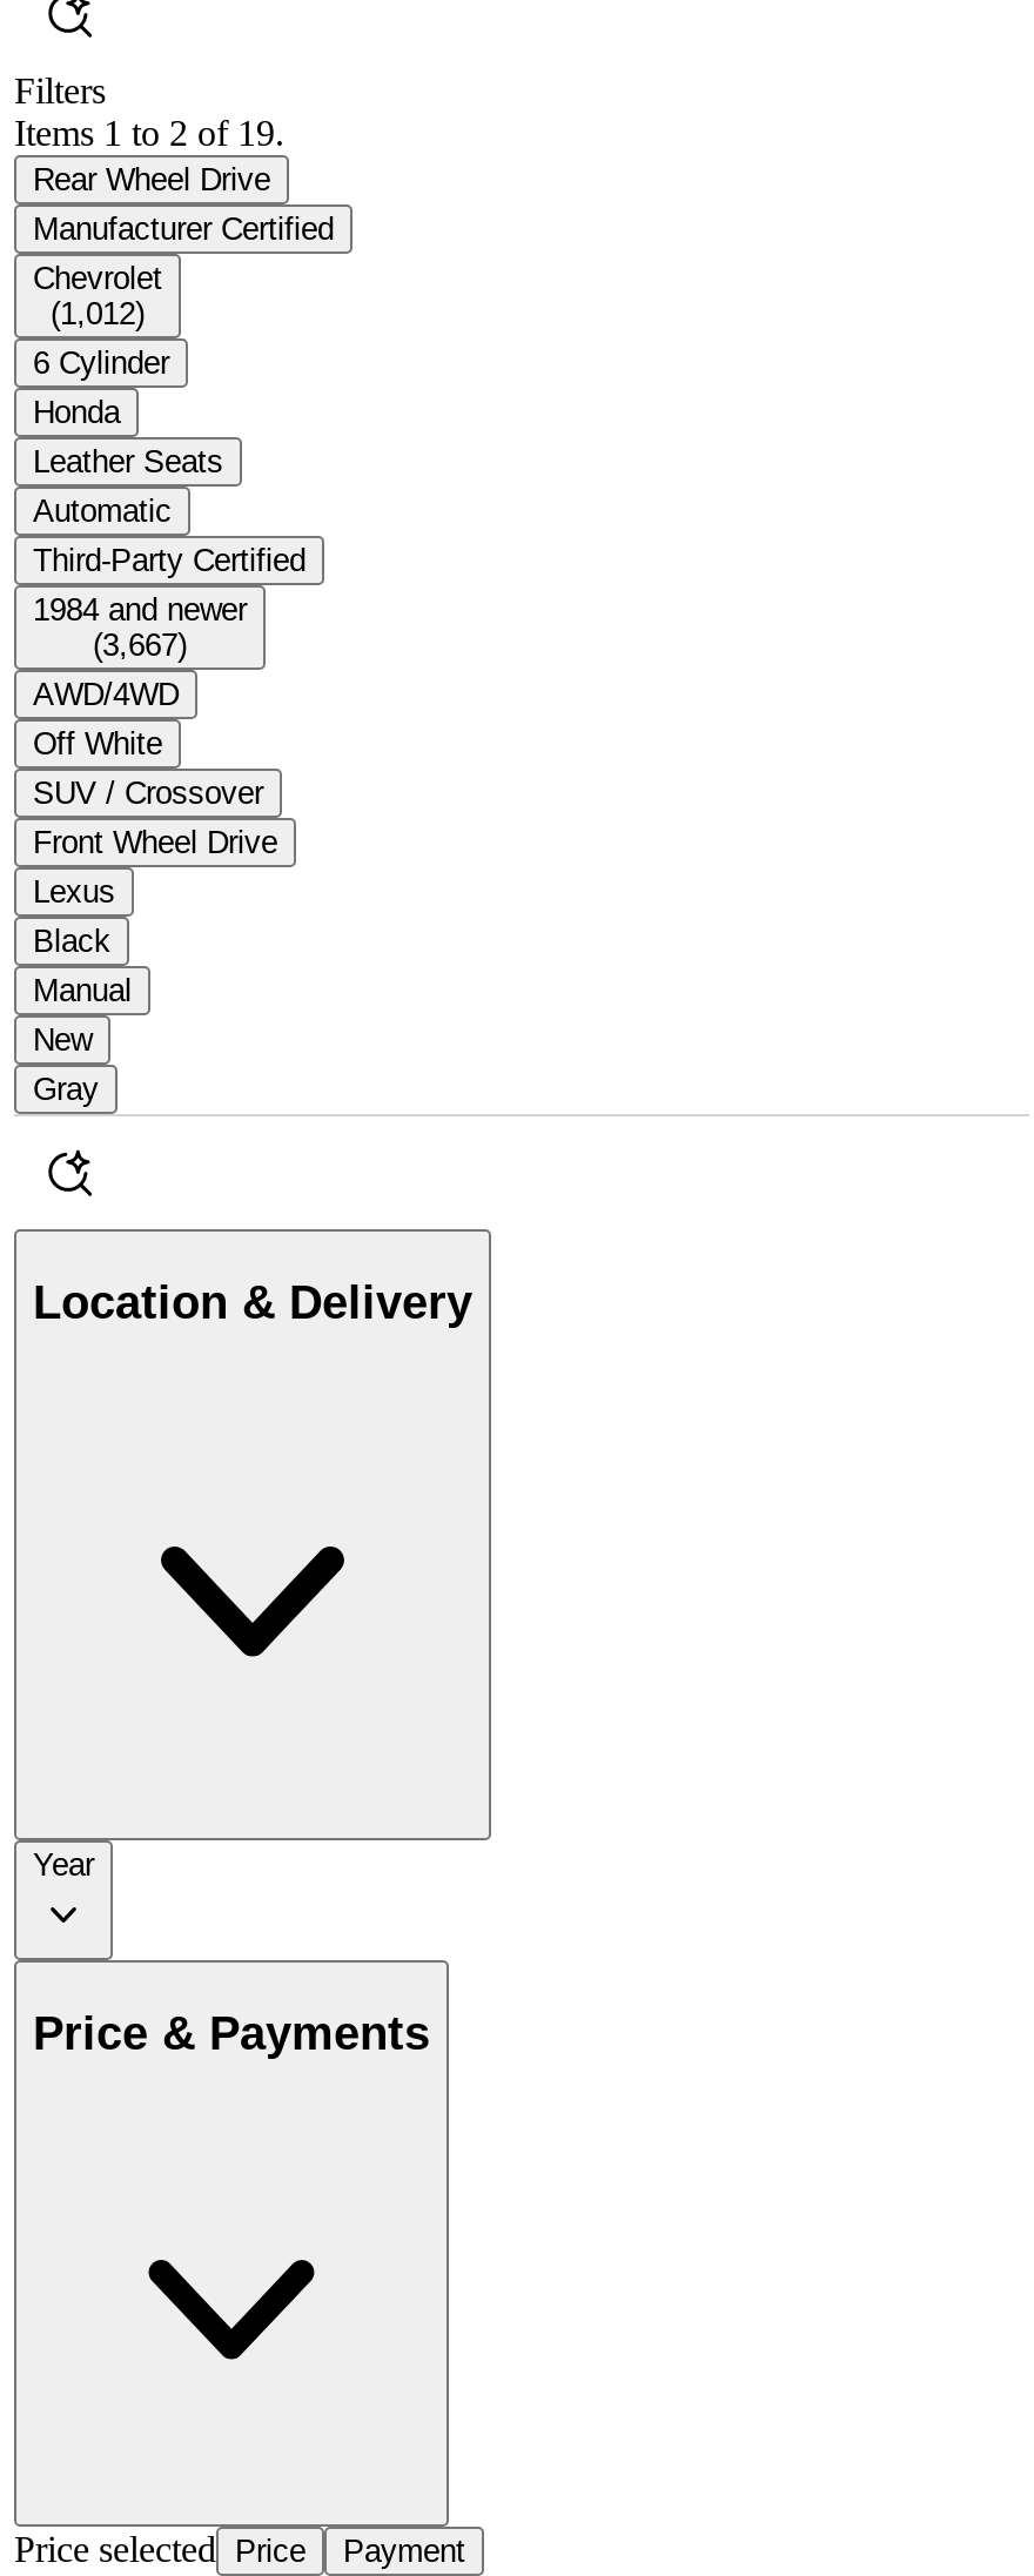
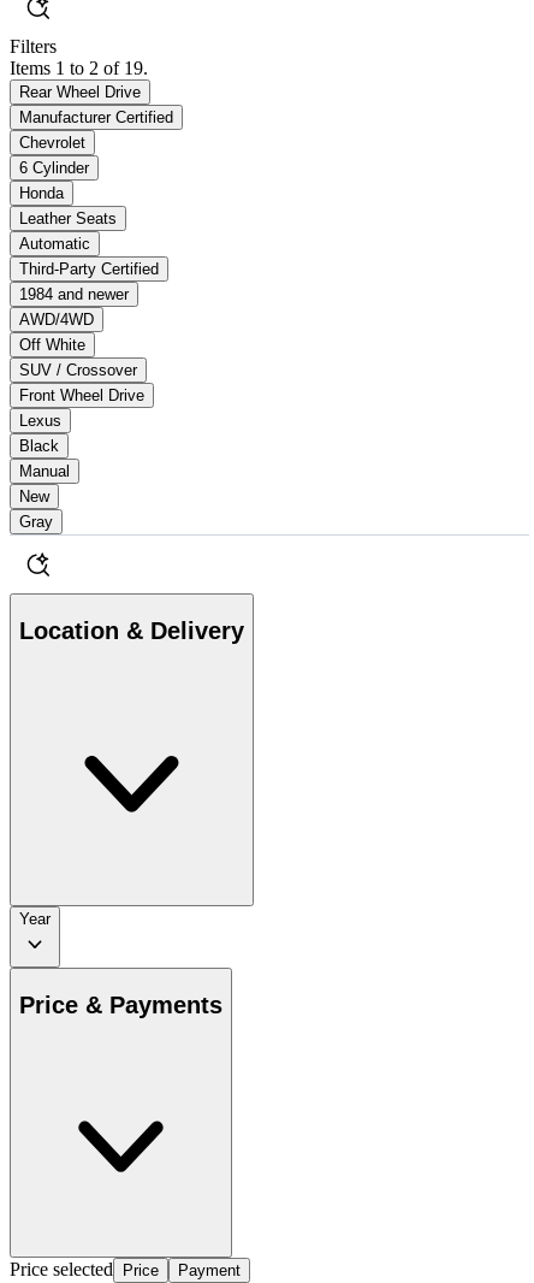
- (1,012)

- (3,667)
